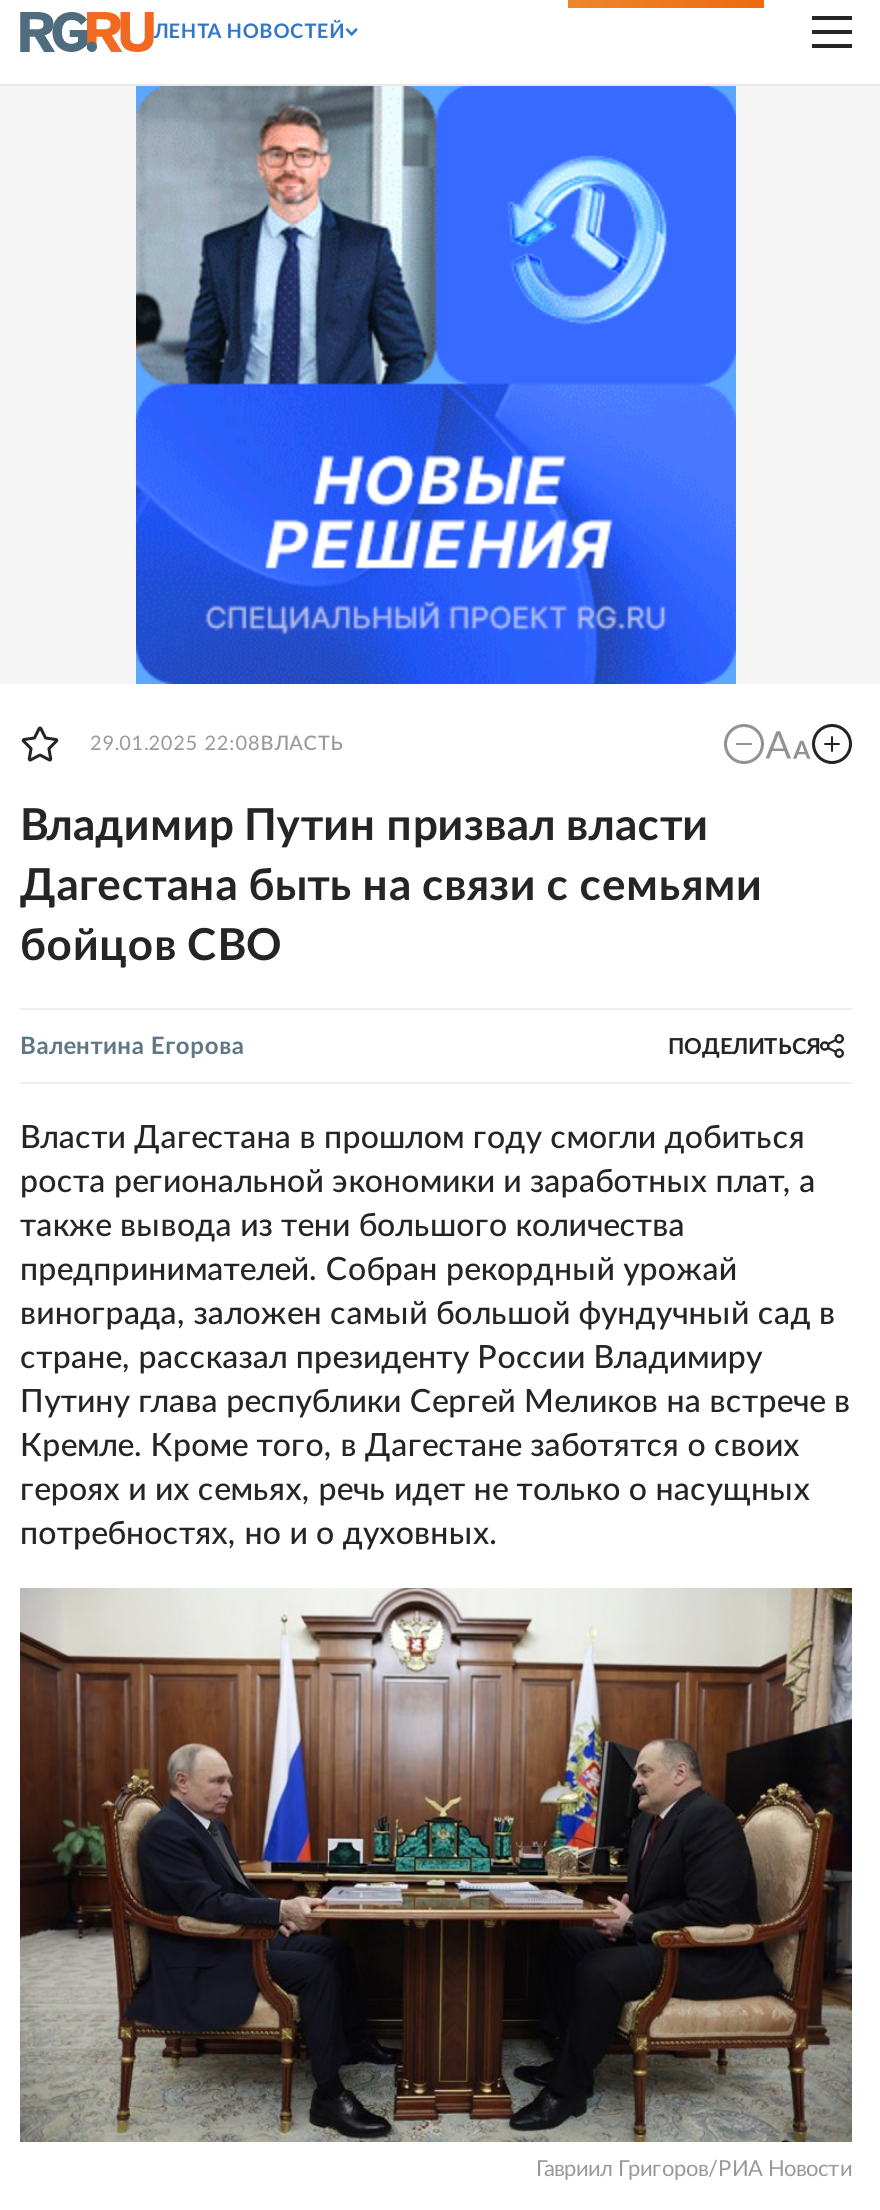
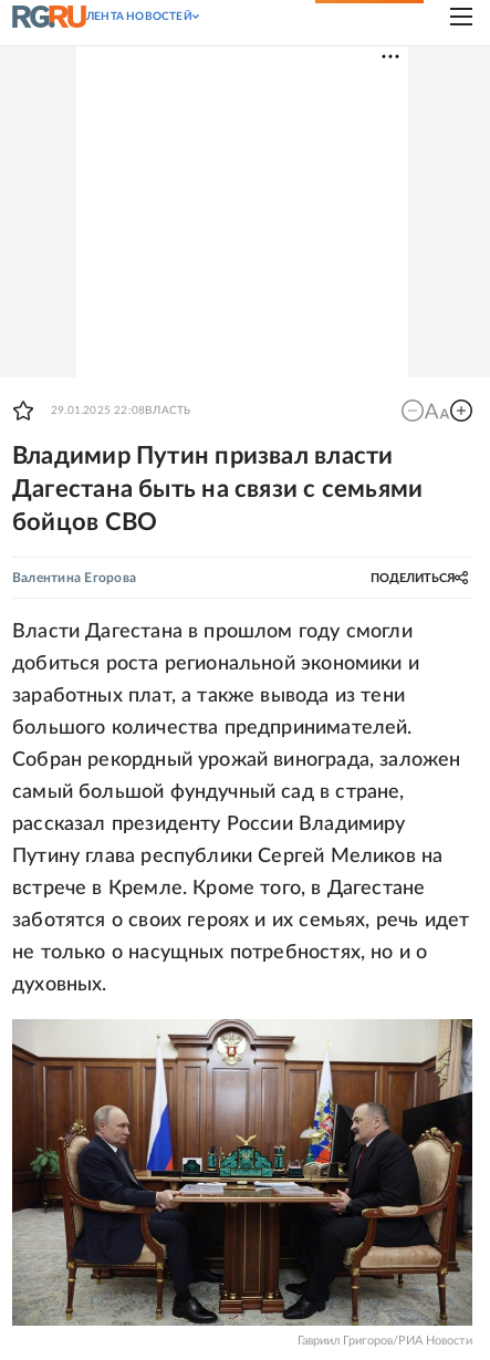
- [image]
